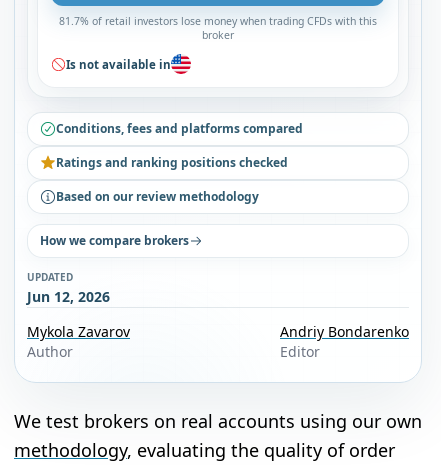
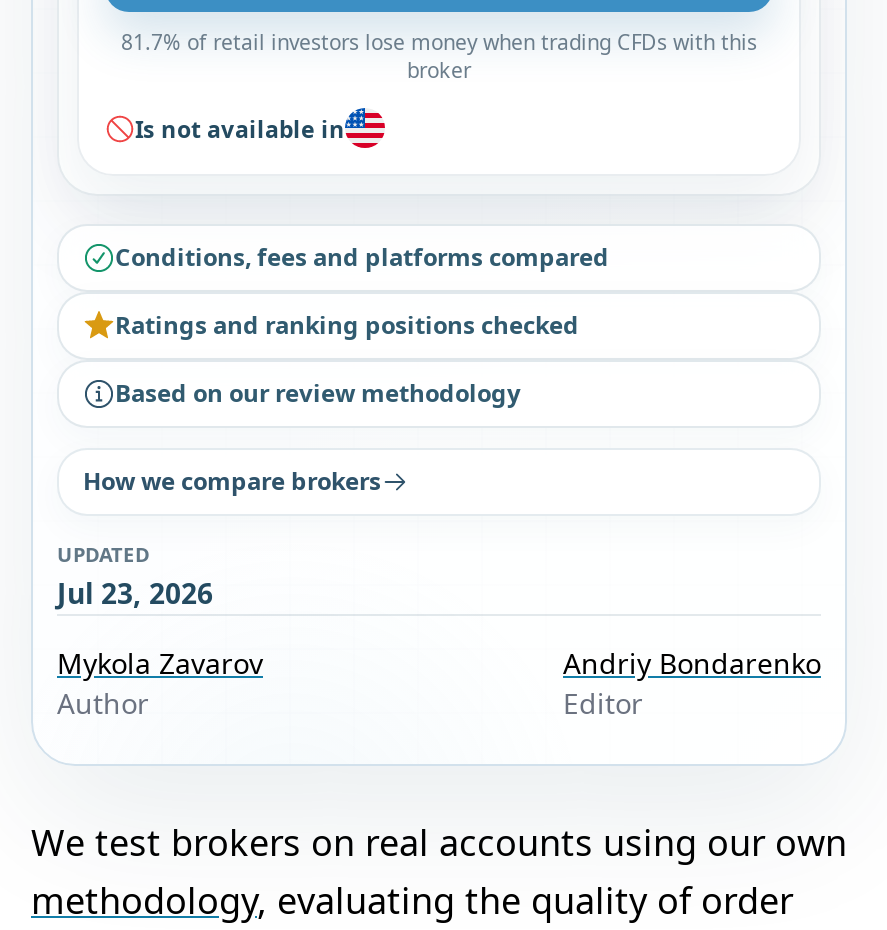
- Jun 12, 2026
+ Jul 23, 2026
